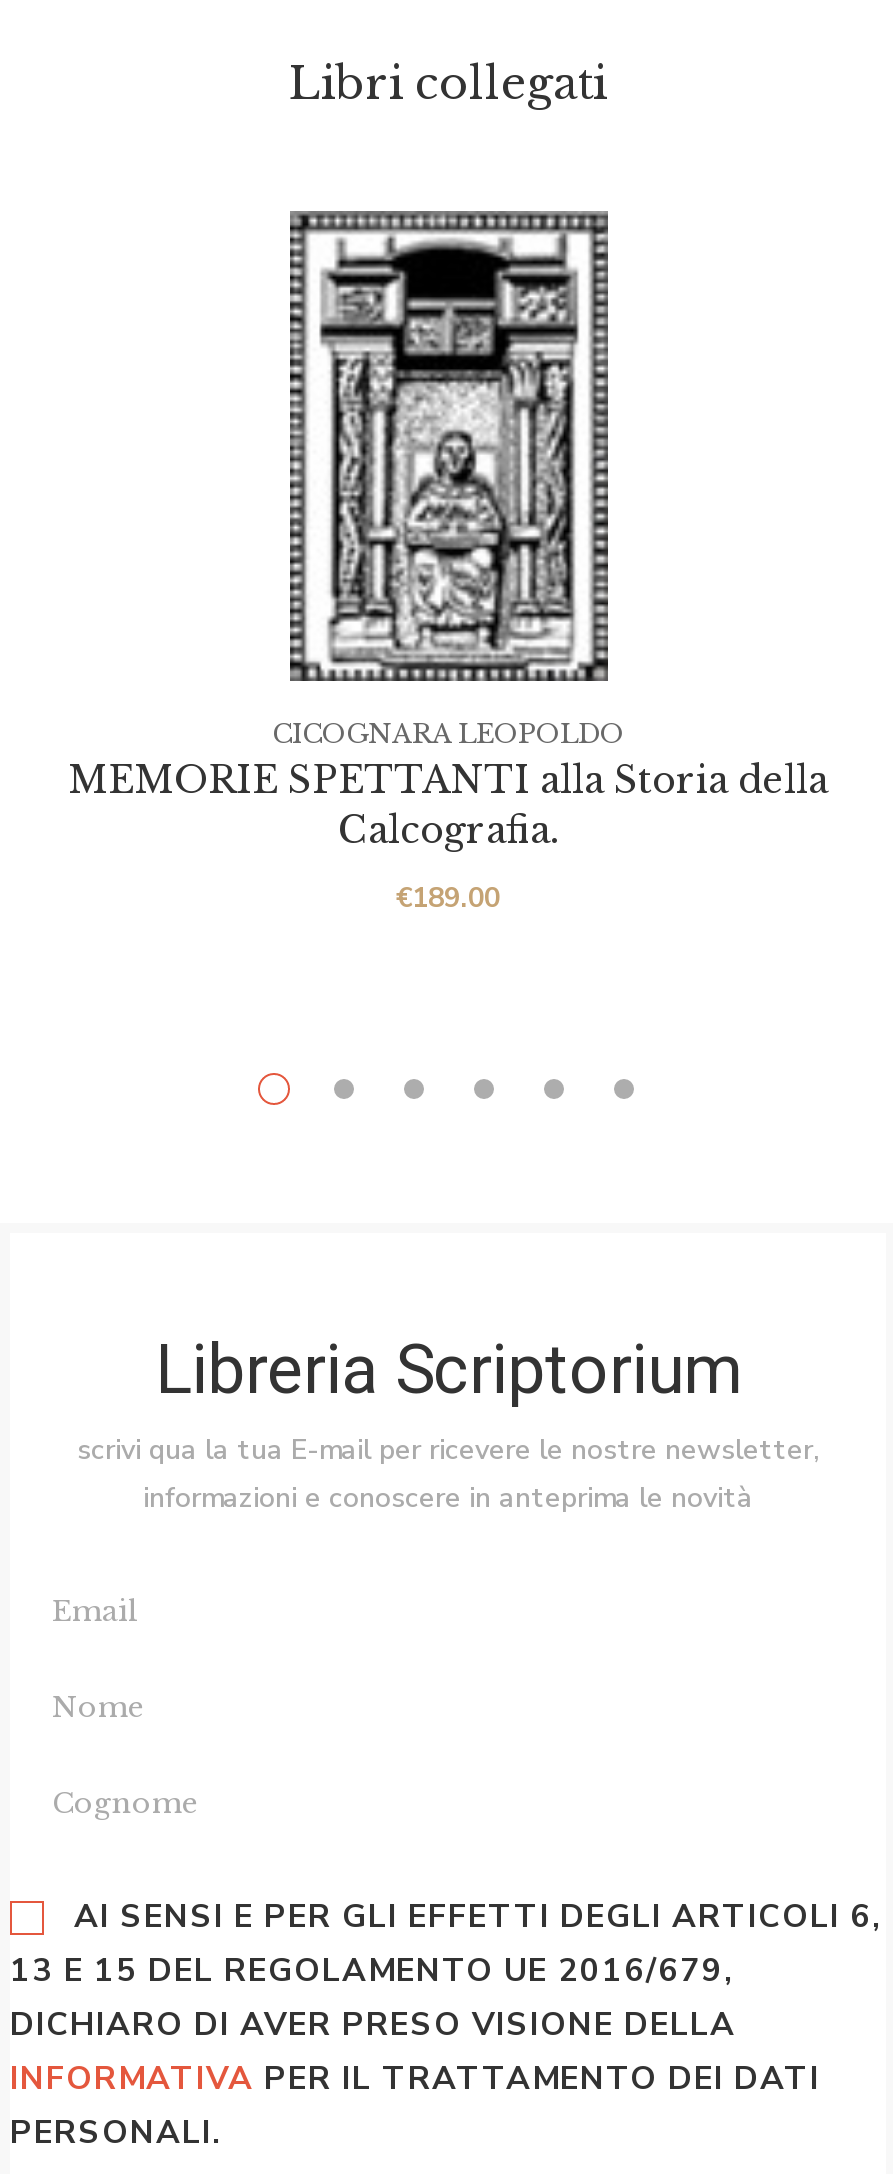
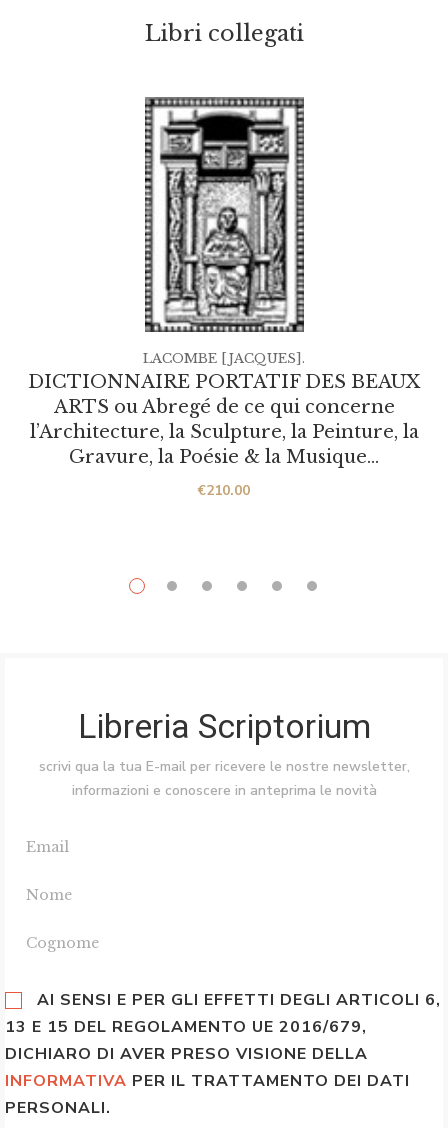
- CICOGNARA LEOPOLDO
+ LACOMBE [JACQUES].

- MEMORIE SPETTANTI alla Storia della
- Calcografia.
+ DICTIONNAIRE PORTATIF DES BEAUX
+ ARTS ou Abregé de ce qui concerne
+ l’Architecture, la Sculpture, la Peinture, la
+ Gravure, la Poésie & la Musique…

- €189.00
+ €210.00
